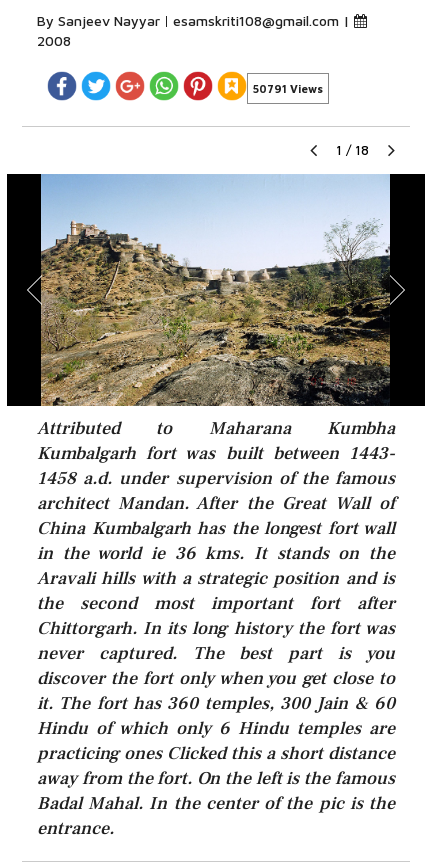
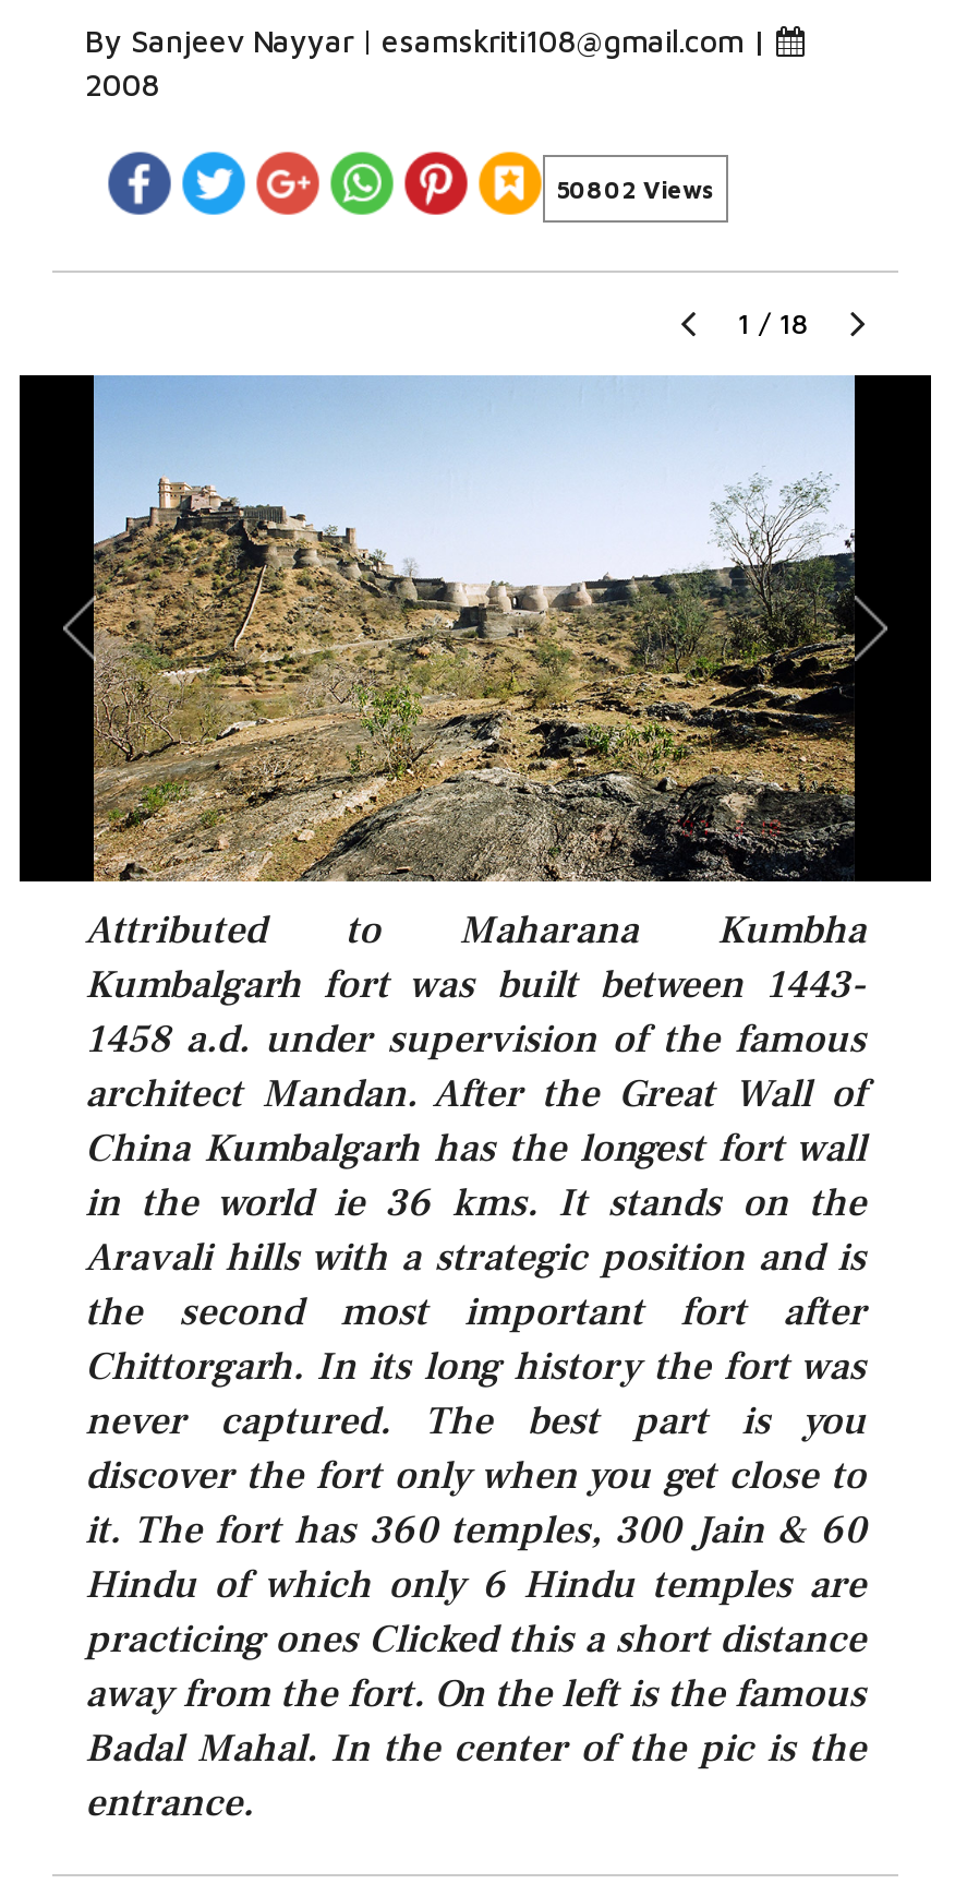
- 50791 Views
+ 50802 Views
